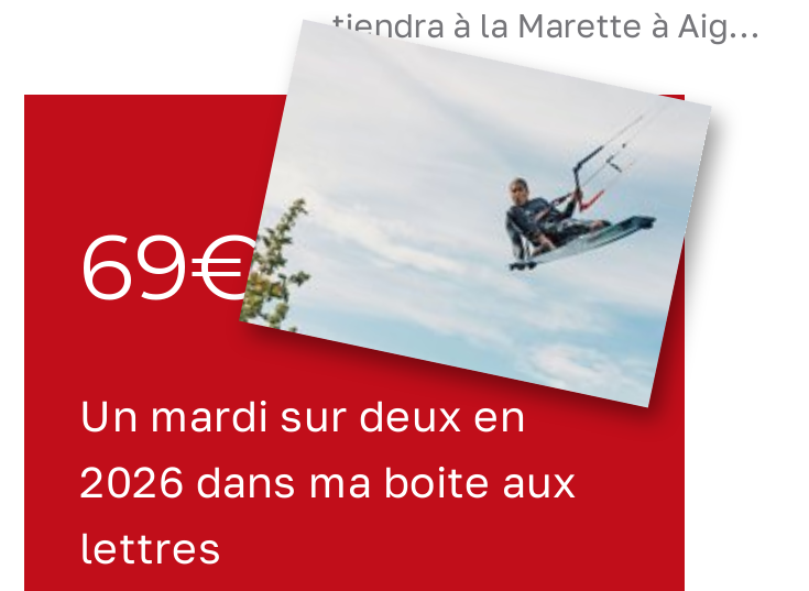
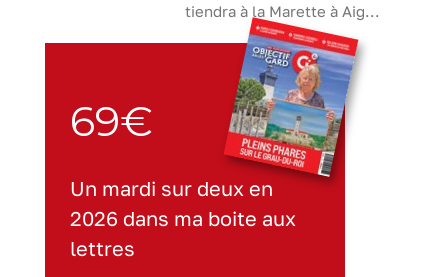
- [image]
+ [image]
